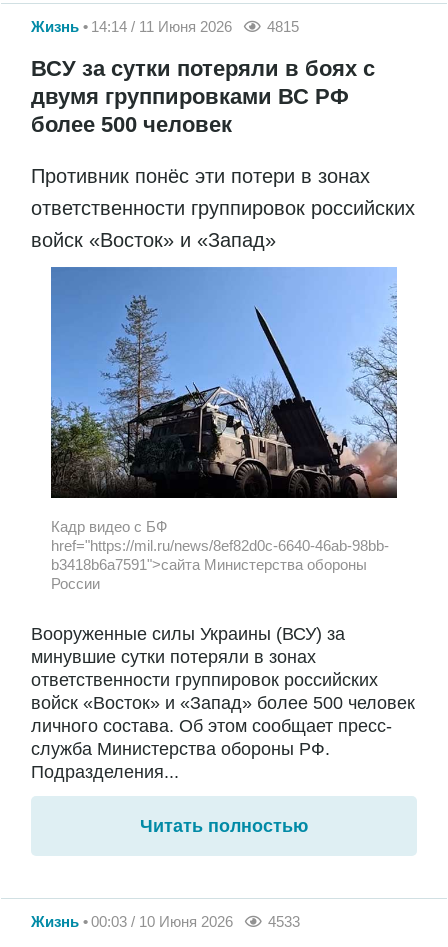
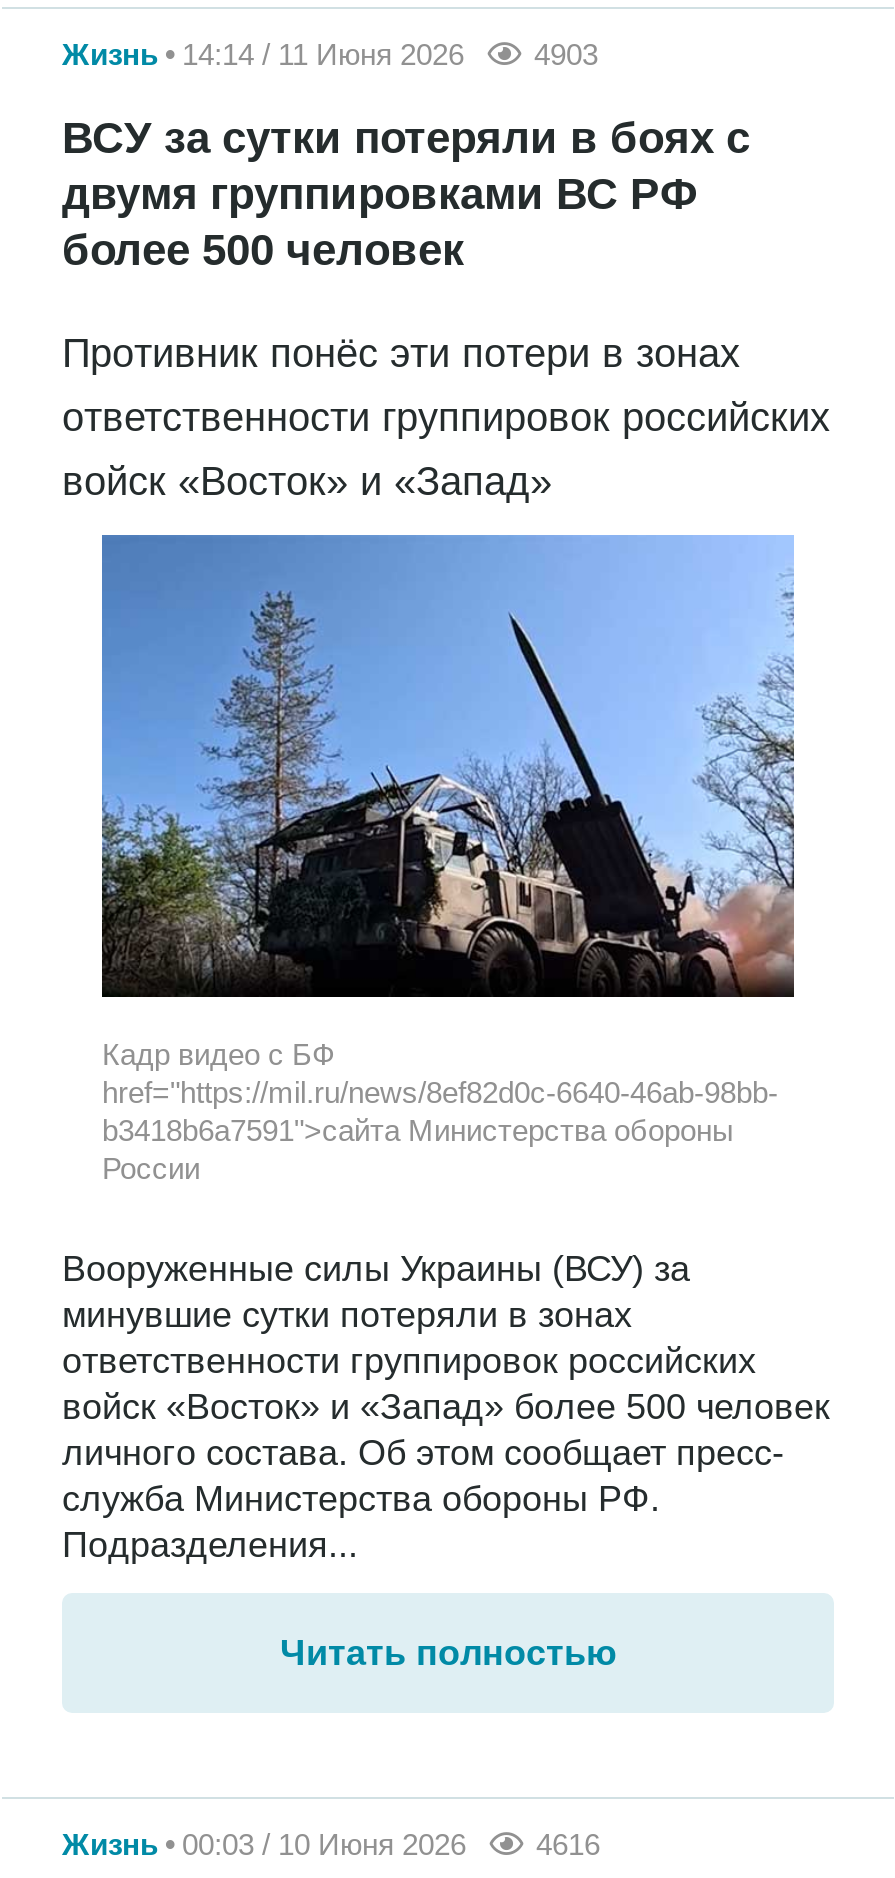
- 4815
+ 4903

- 4533
+ 4616
